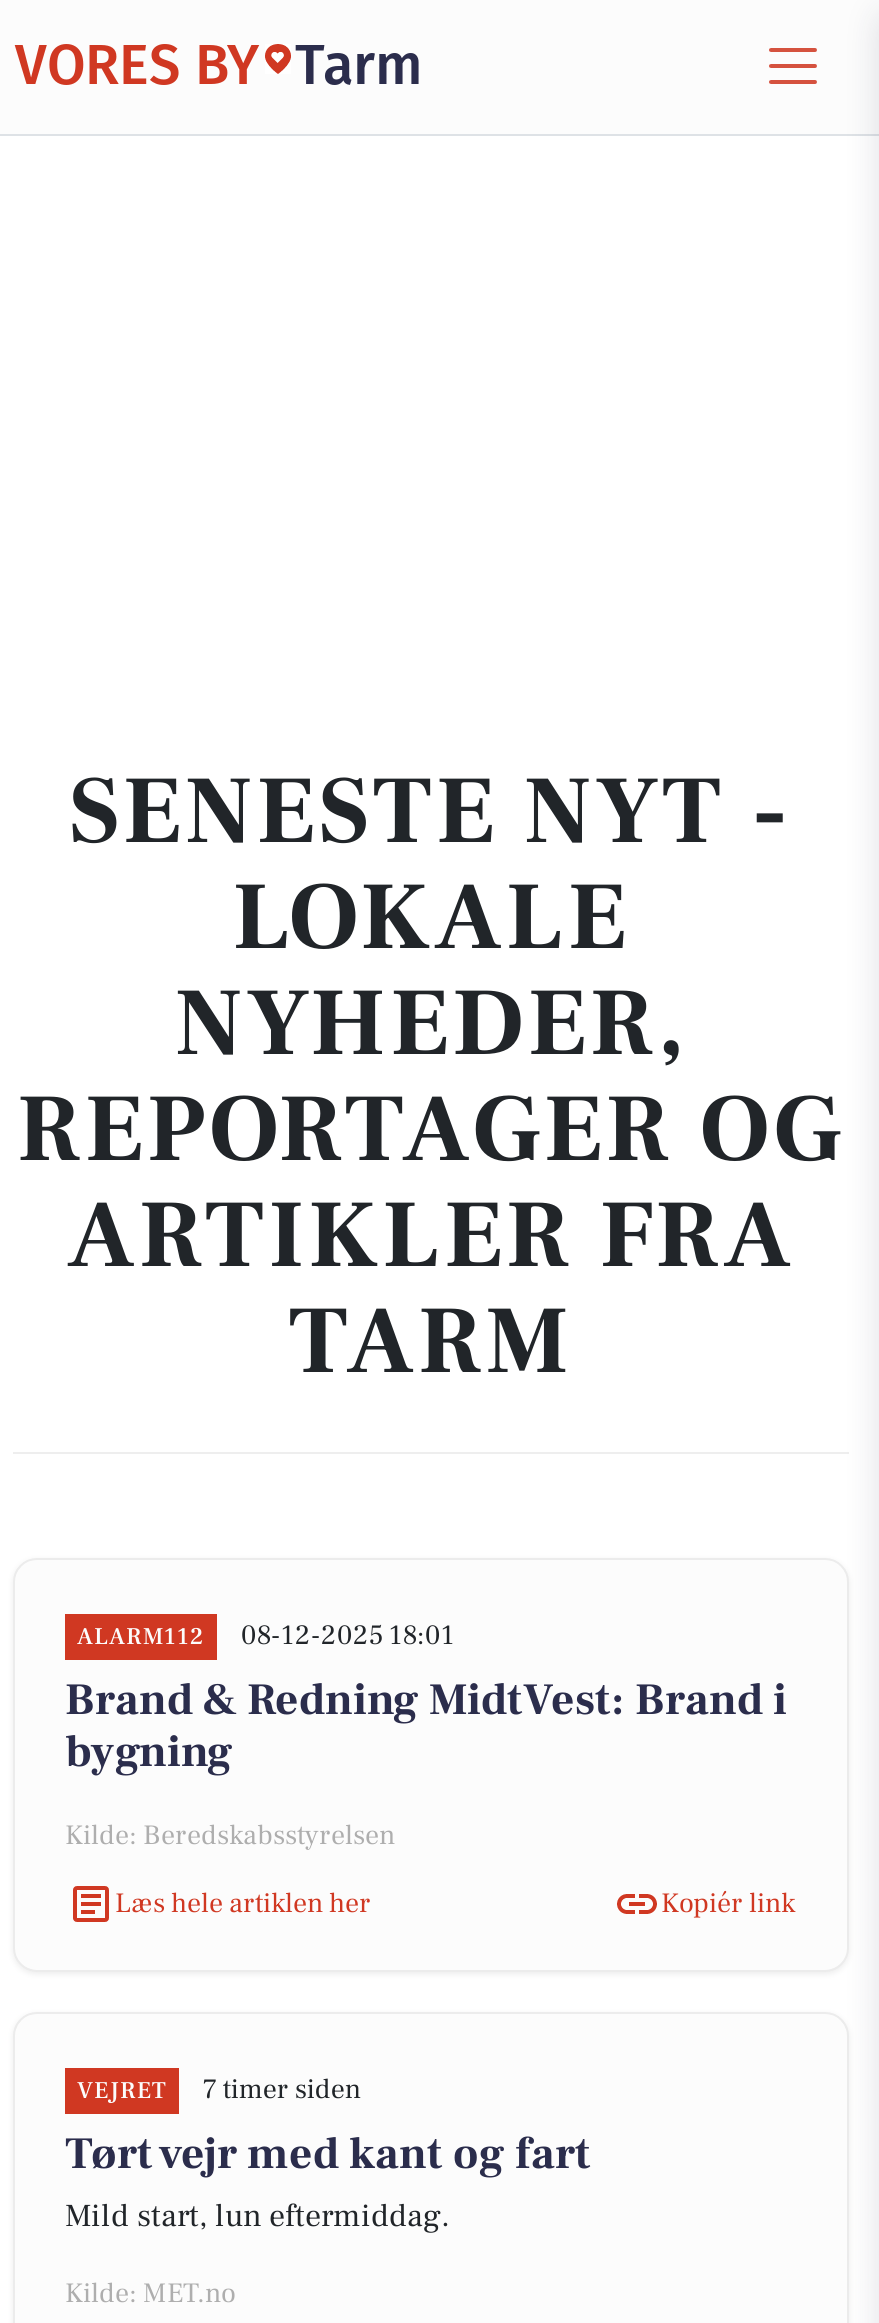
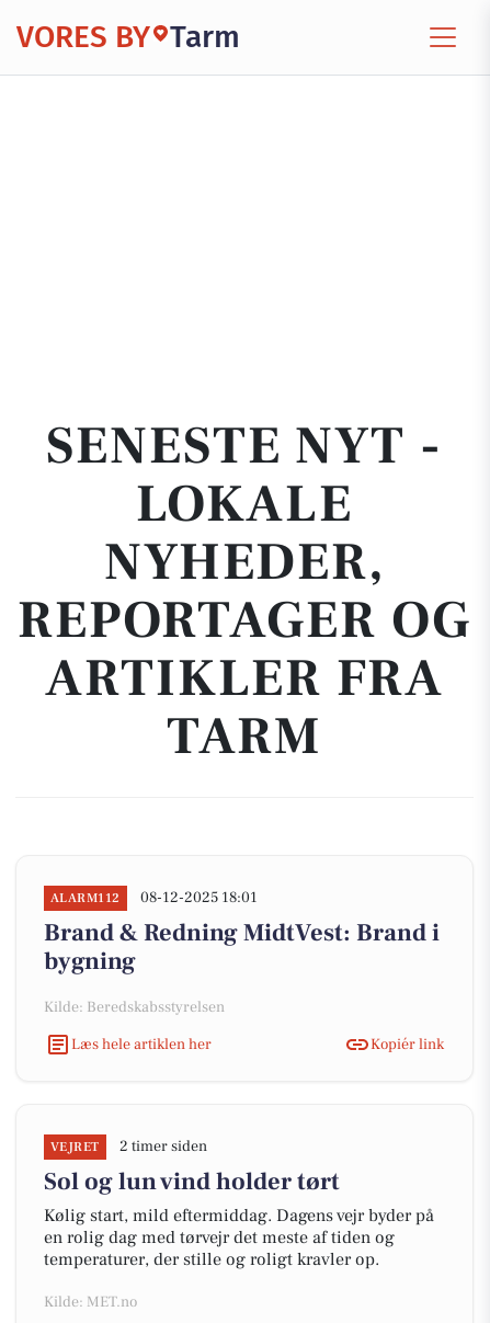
- 7 timer siden
- Tørt vejr med kant og fart
- Mild start, lun eftermiddag.
+ 2 timer siden
+ Sol og lun vind holder tørt
+ Kølig start, mild eftermiddag. Dagens vejr byder på
+ en rolig dag med tørvejr det meste af tiden og
+ temperaturer, der stille og roligt kravler op.
